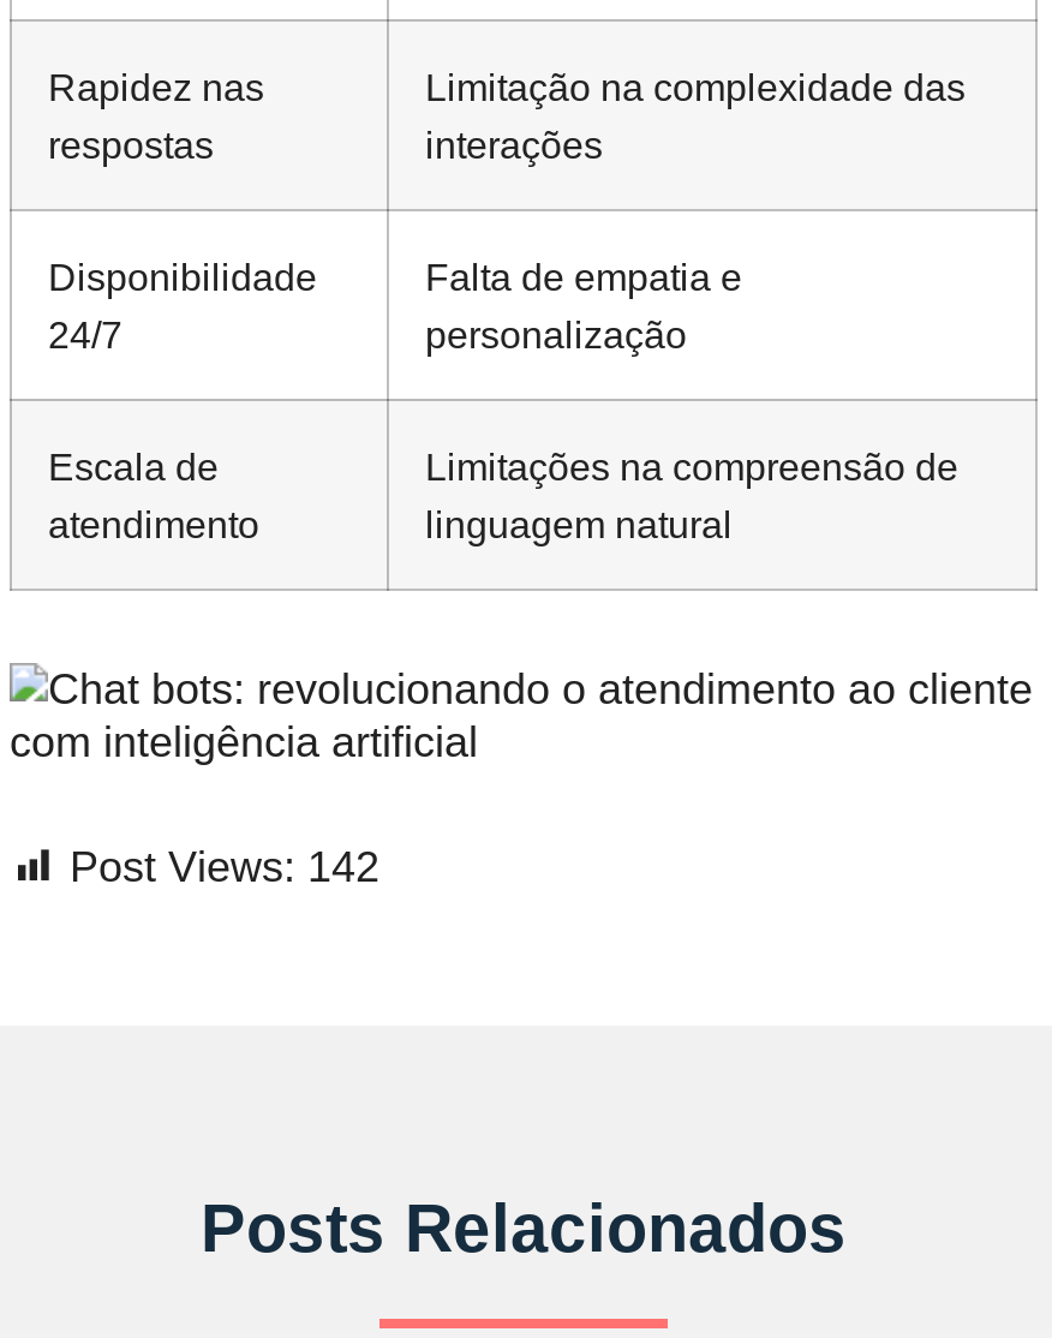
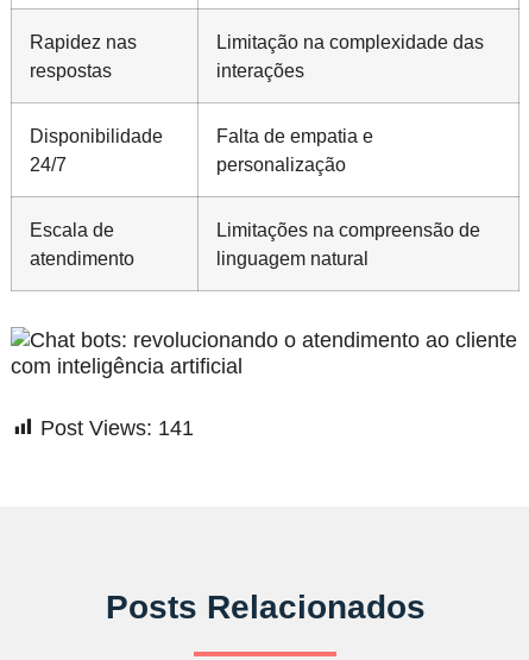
- Post Views: 142
+ Post Views: 141
